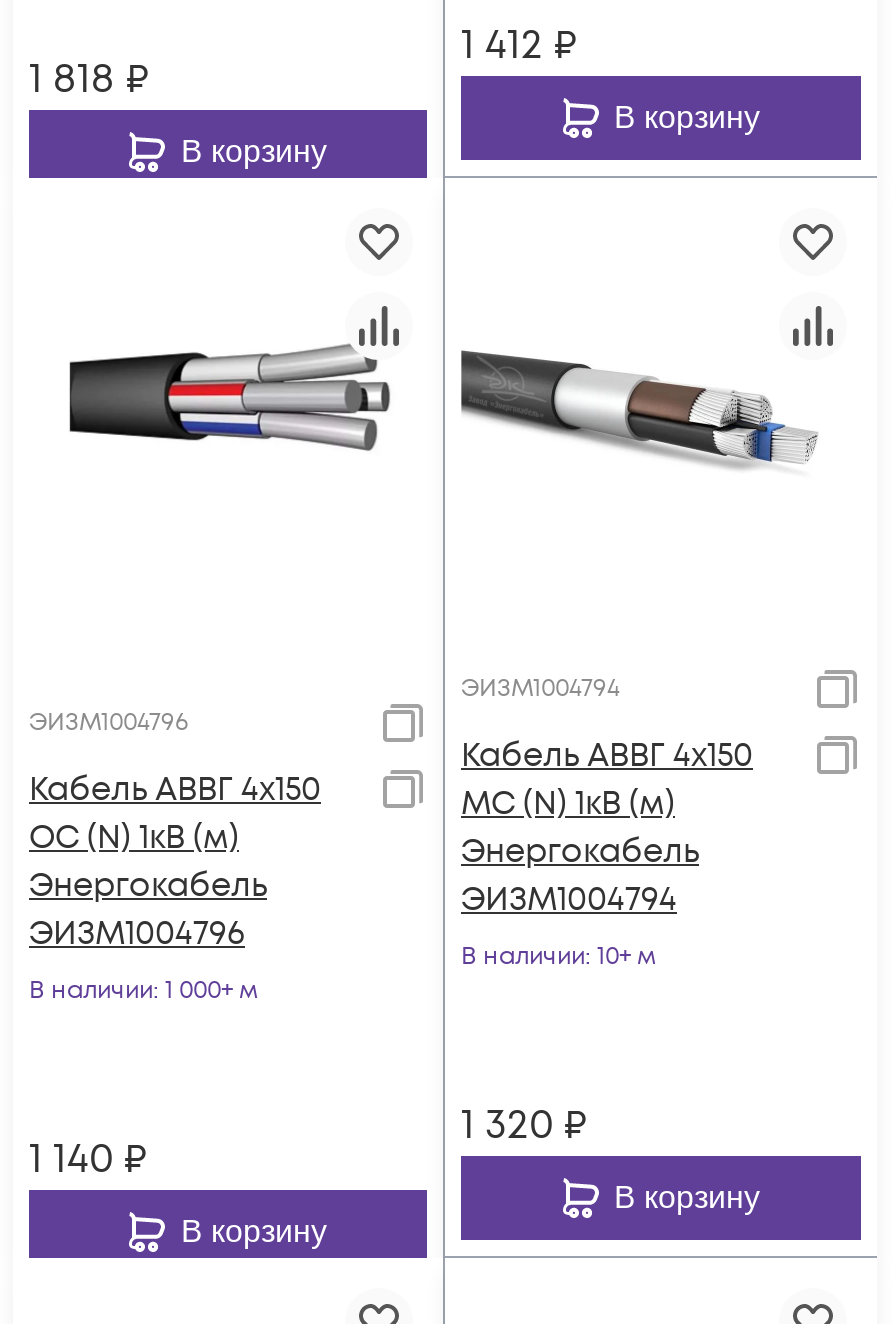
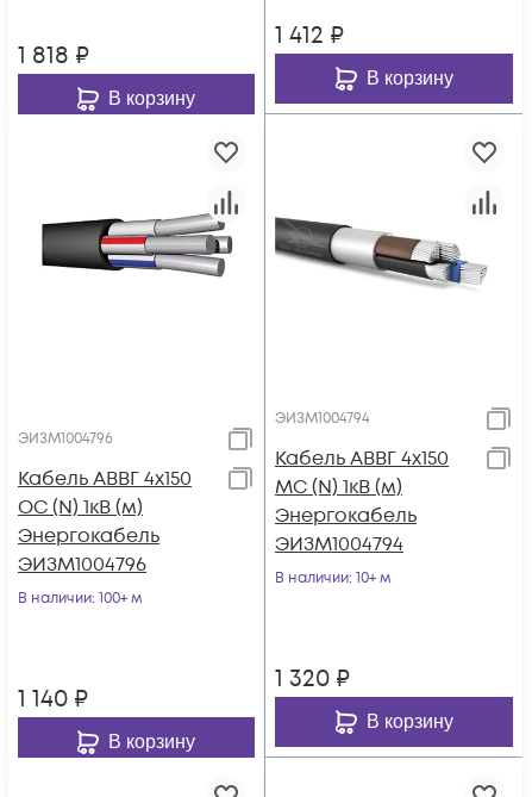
- В наличии: 1 000+ м
+ В наличии: 100+ м
